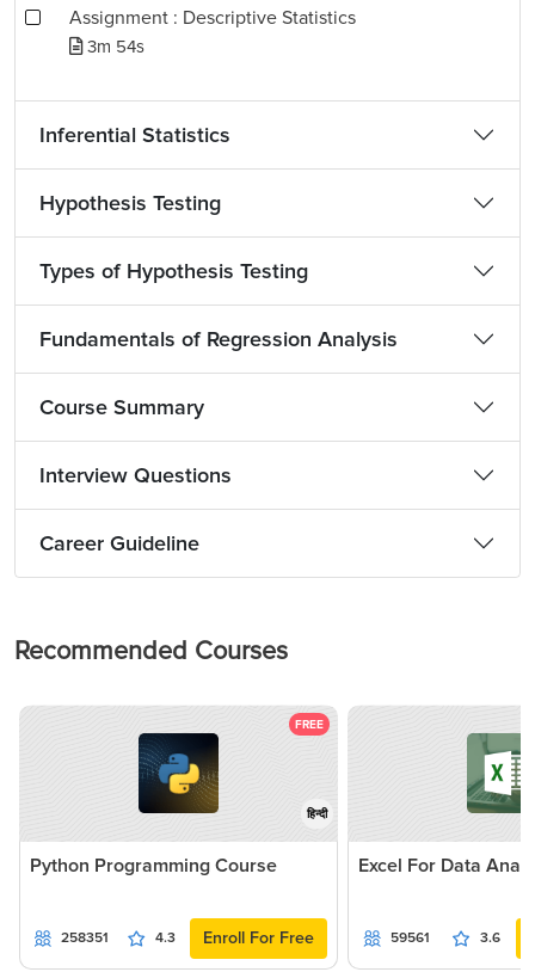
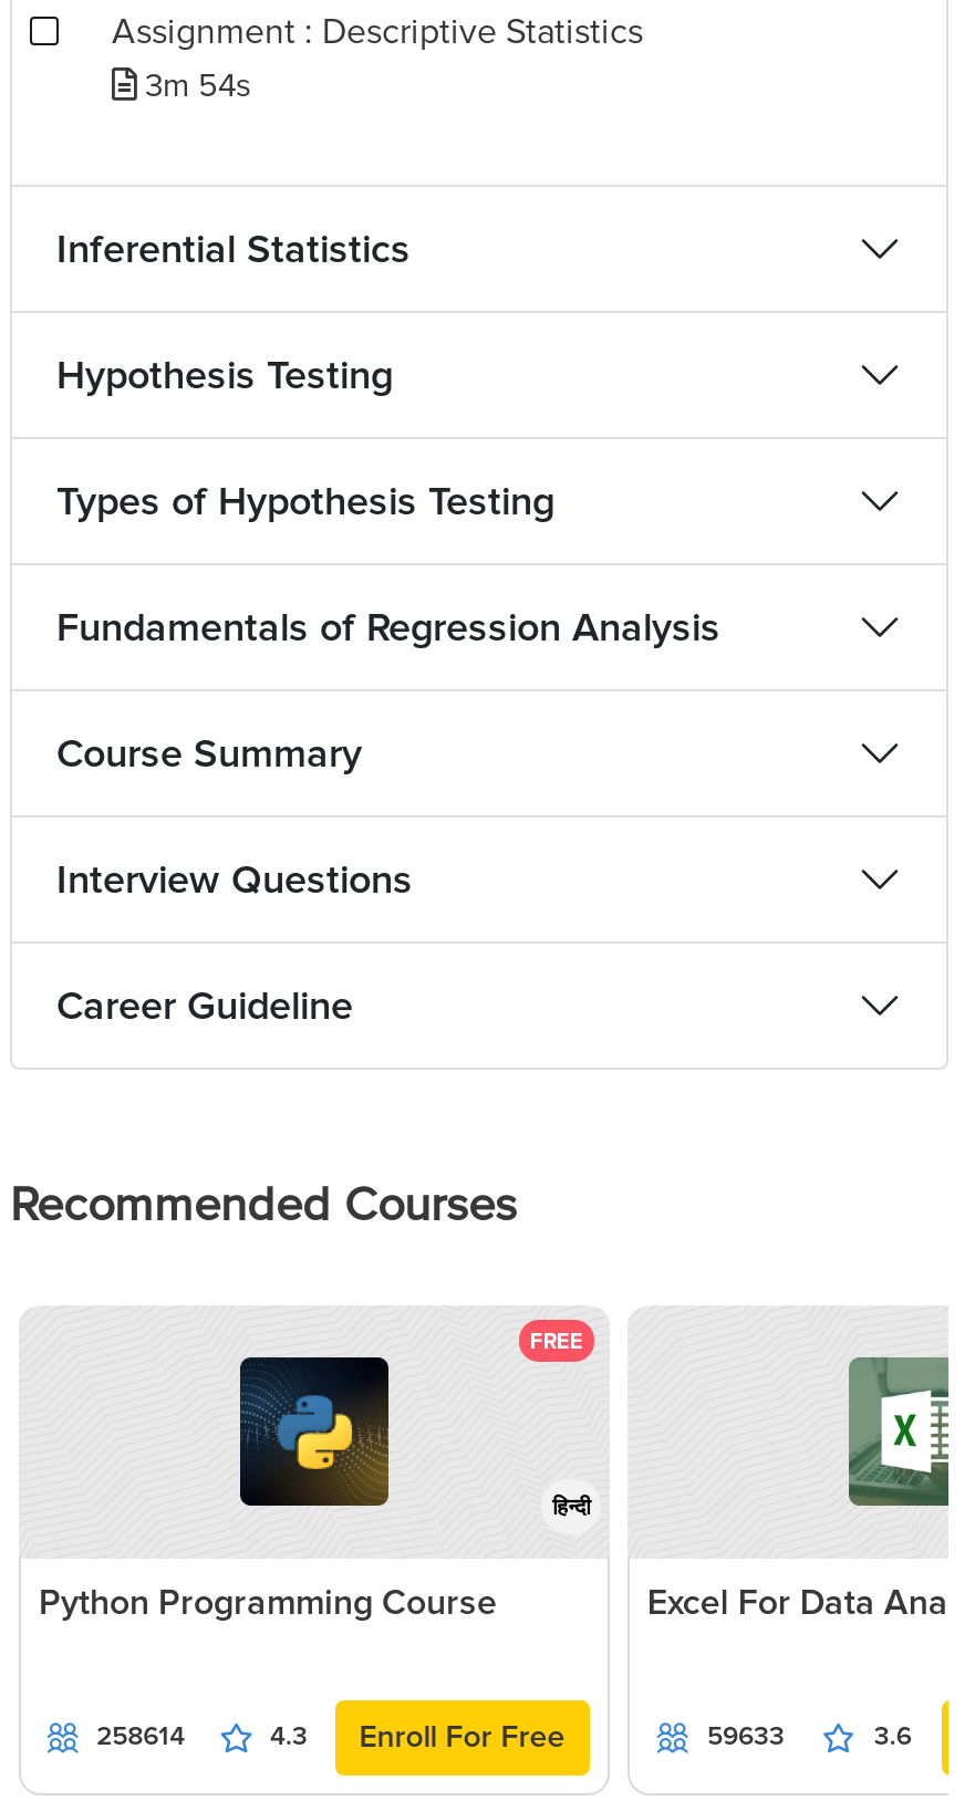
- 258351
+ 258614

- 59561
+ 59633
